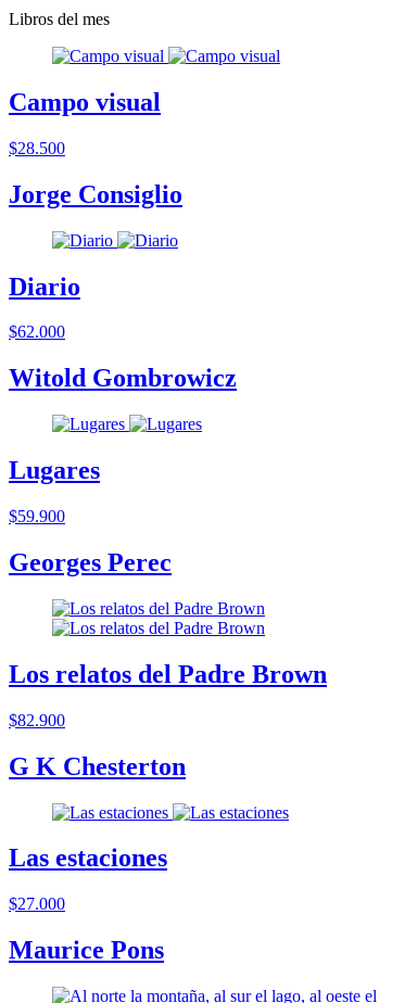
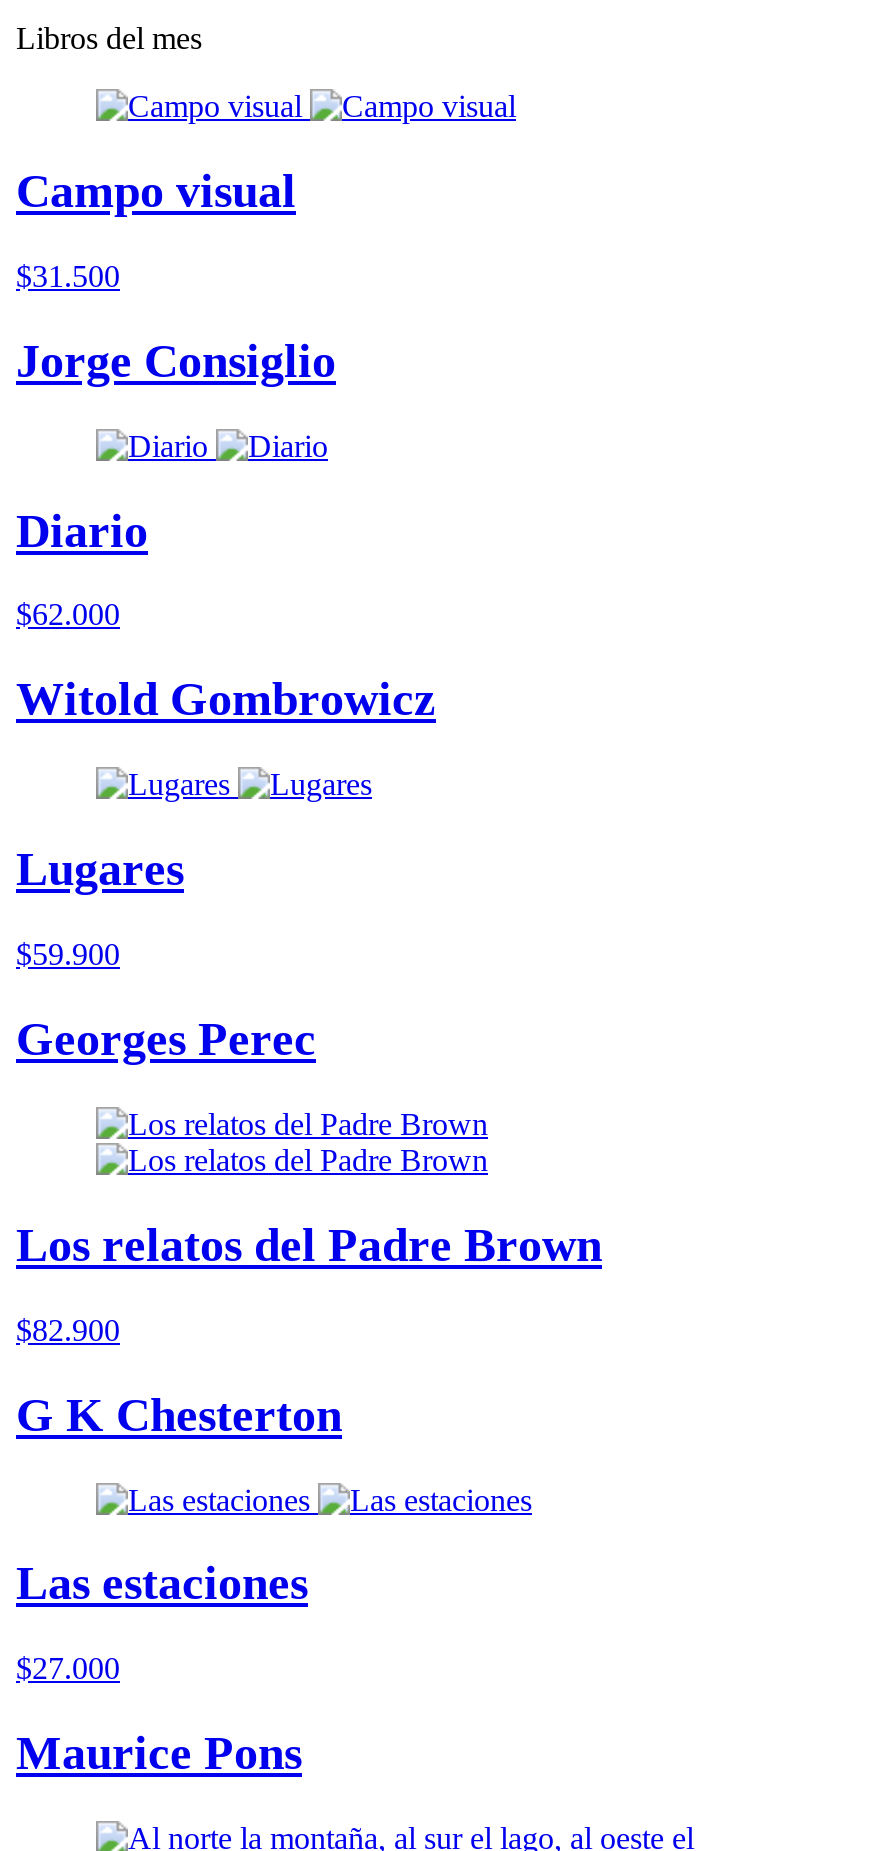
- $28.500
+ $31.500
